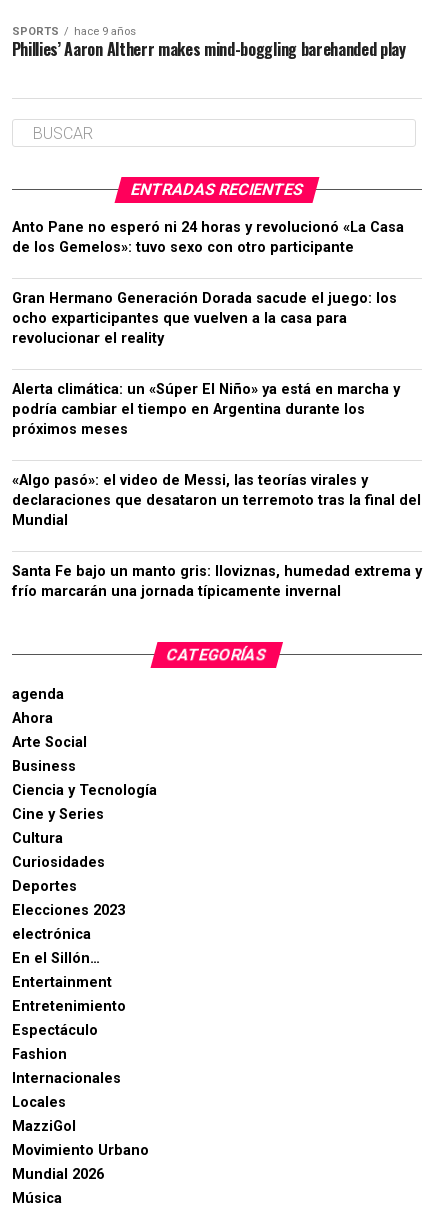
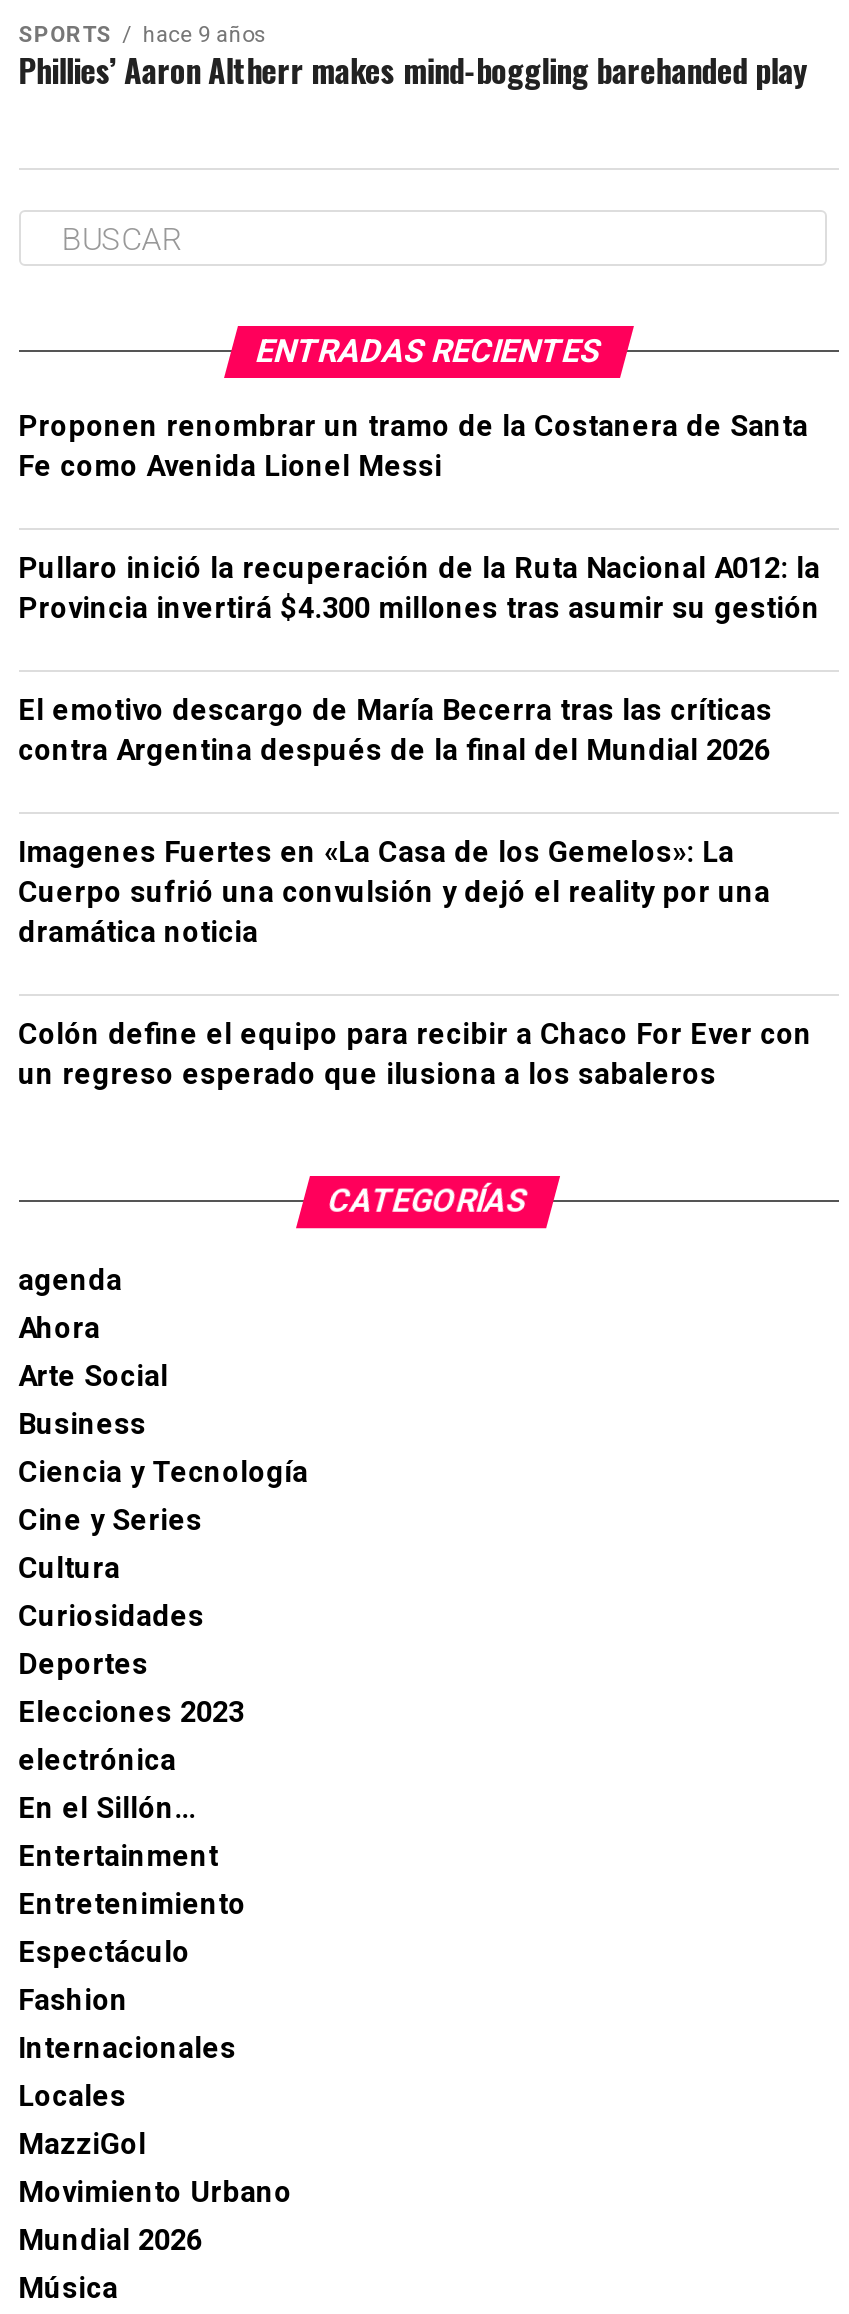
- Anto Pane no esperó ni 24 horas y revolucionó «La Casa
- de los Gemelos»: tuvo sexo con otro participante
+ Proponen renombrar un tramo de la Costanera de Santa
+ Fe como Avenida Lionel Messi

- Gran Hermano Generación Dorada sacude el juego: los
- ocho exparticipantes que vuelven a la casa para
- revolucionar el reality
+ Pullaro inició la recuperación de la Ruta Nacional A012: la
+ Provincia invertirá $4.300 millones tras asumir su gestión

- Alerta climática: un «Súper El Niño» ya está en marcha y
- podría cambiar el tiempo en Argentina durante los
- próximos meses
+ El emotivo descargo de María Becerra tras las críticas
+ contra Argentina después de la final del Mundial 2026

- «Algo pasó»: el video de Messi, las teorías virales y
- declaraciones que desataron un terremoto tras la final del
- Mundial
+ Imagenes Fuertes en «La Casa de los Gemelos»: La
+ Cuerpo sufrió una convulsión y dejó el reality por una
+ dramática noticia

- Santa Fe bajo un manto gris: lloviznas, humedad extrema y
- frío marcarán una jornada típicamente invernal
+ Colón define el equipo para recibir a Chaco For Ever con
+ un regreso esperado que ilusiona a los sabaleros
